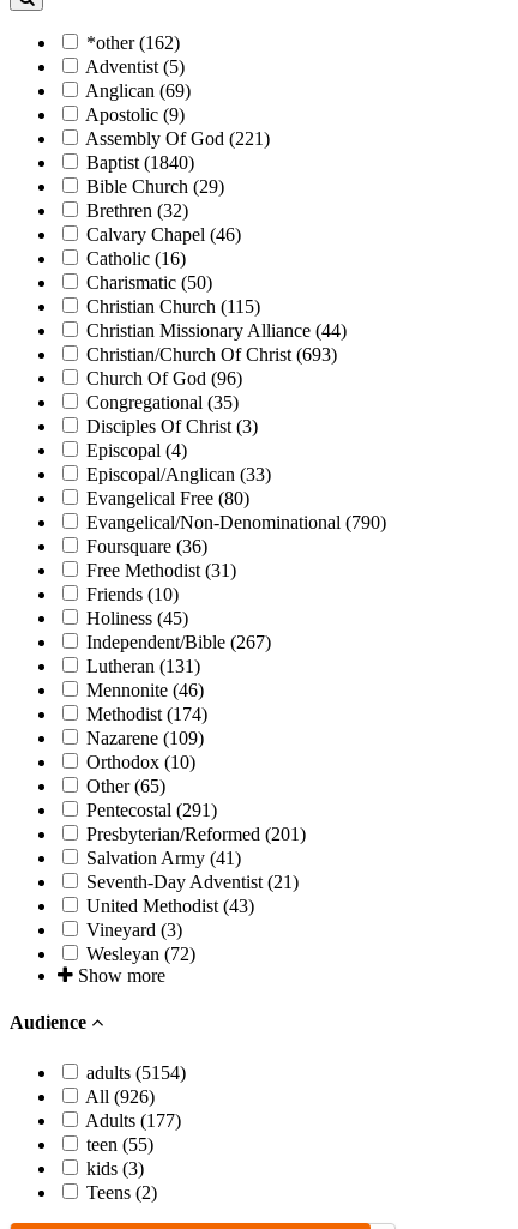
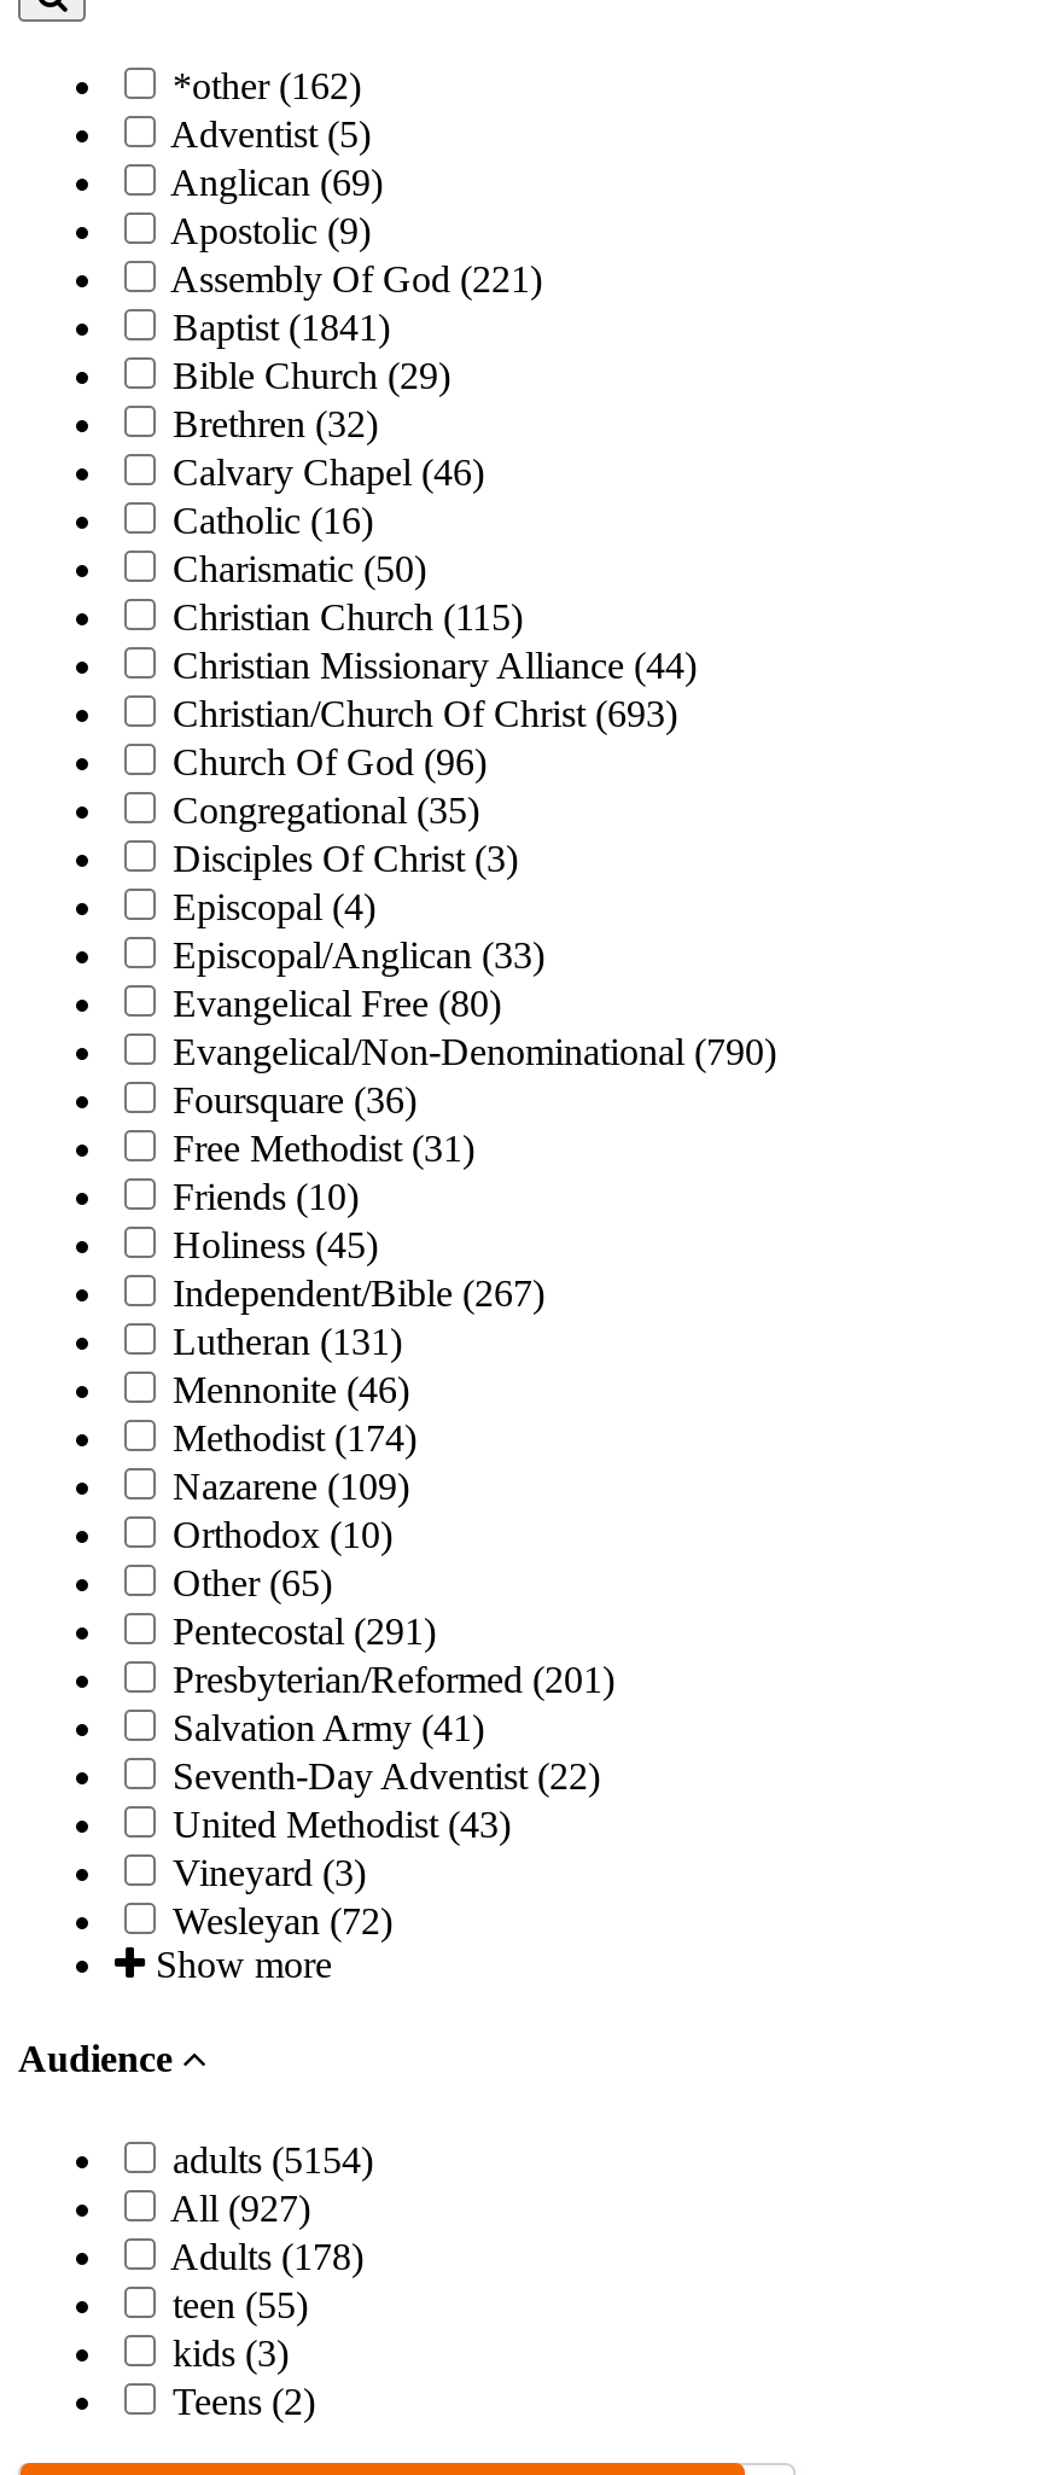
- Baptist (1840)
+ Baptist (1841)

- Seventh-Day Adventist (21)
+ Seventh-Day Adventist (22)

- All (926)
+ All (927)

- Adults (177)
+ Adults (178)
